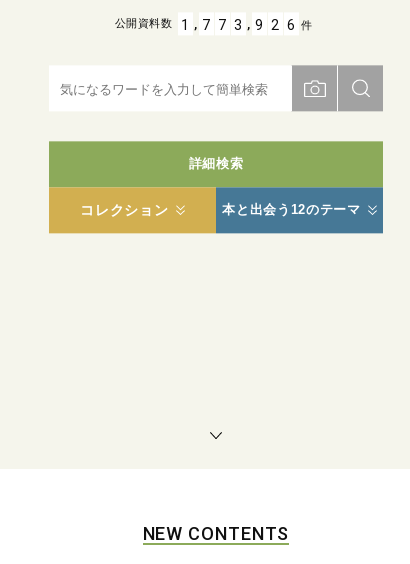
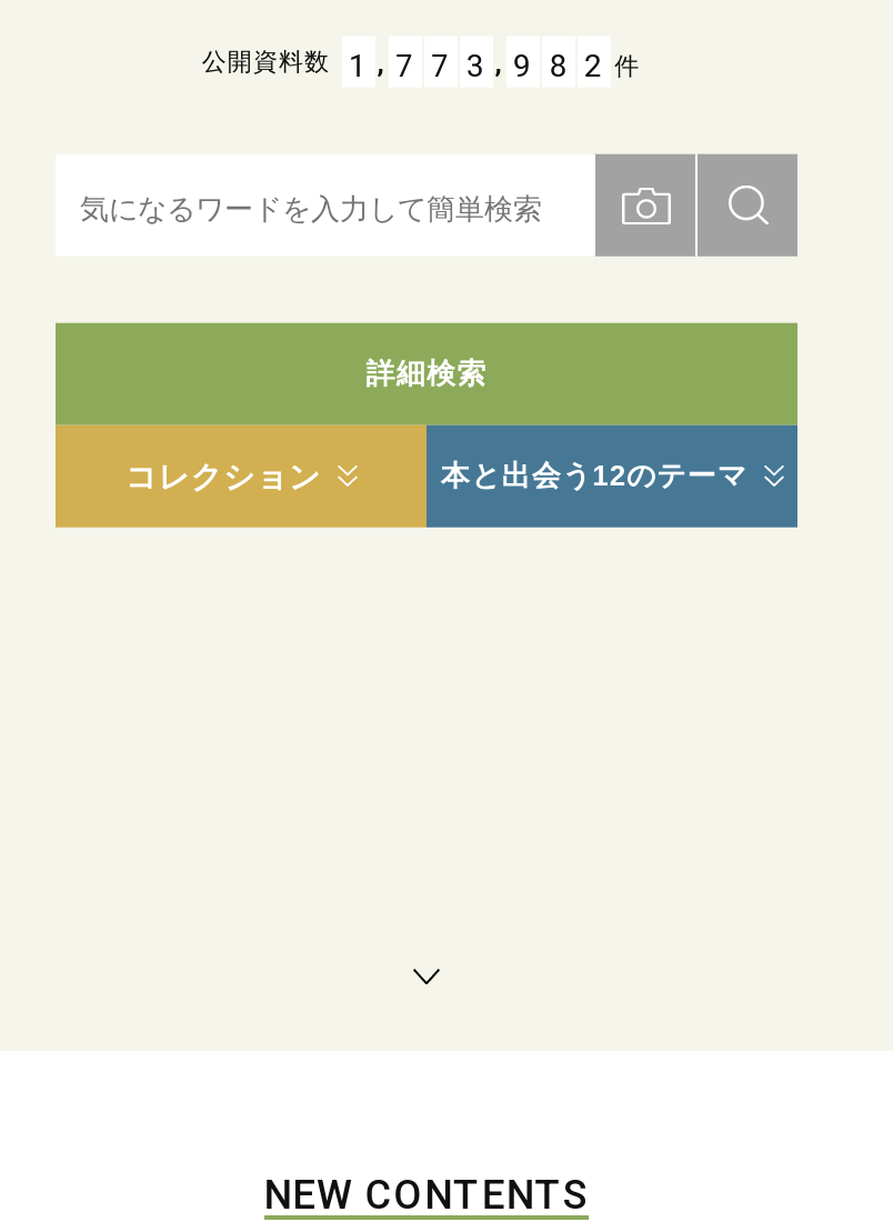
- 公開資料数 1 , 7 7 3 , 9 2 6 件
+ 公開資料数 1 , 7 7 3 , 9 8 2 件
